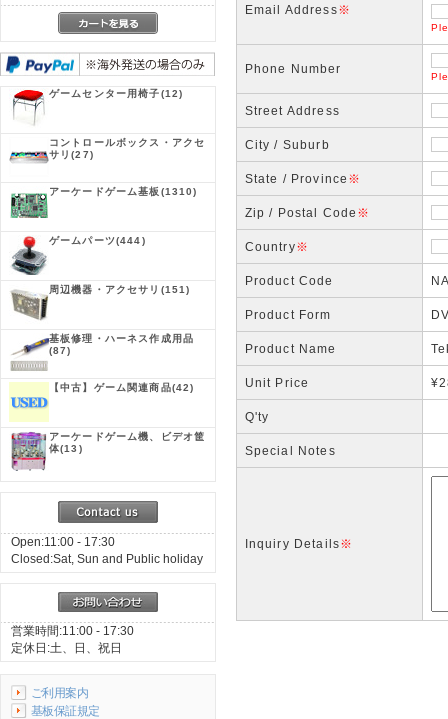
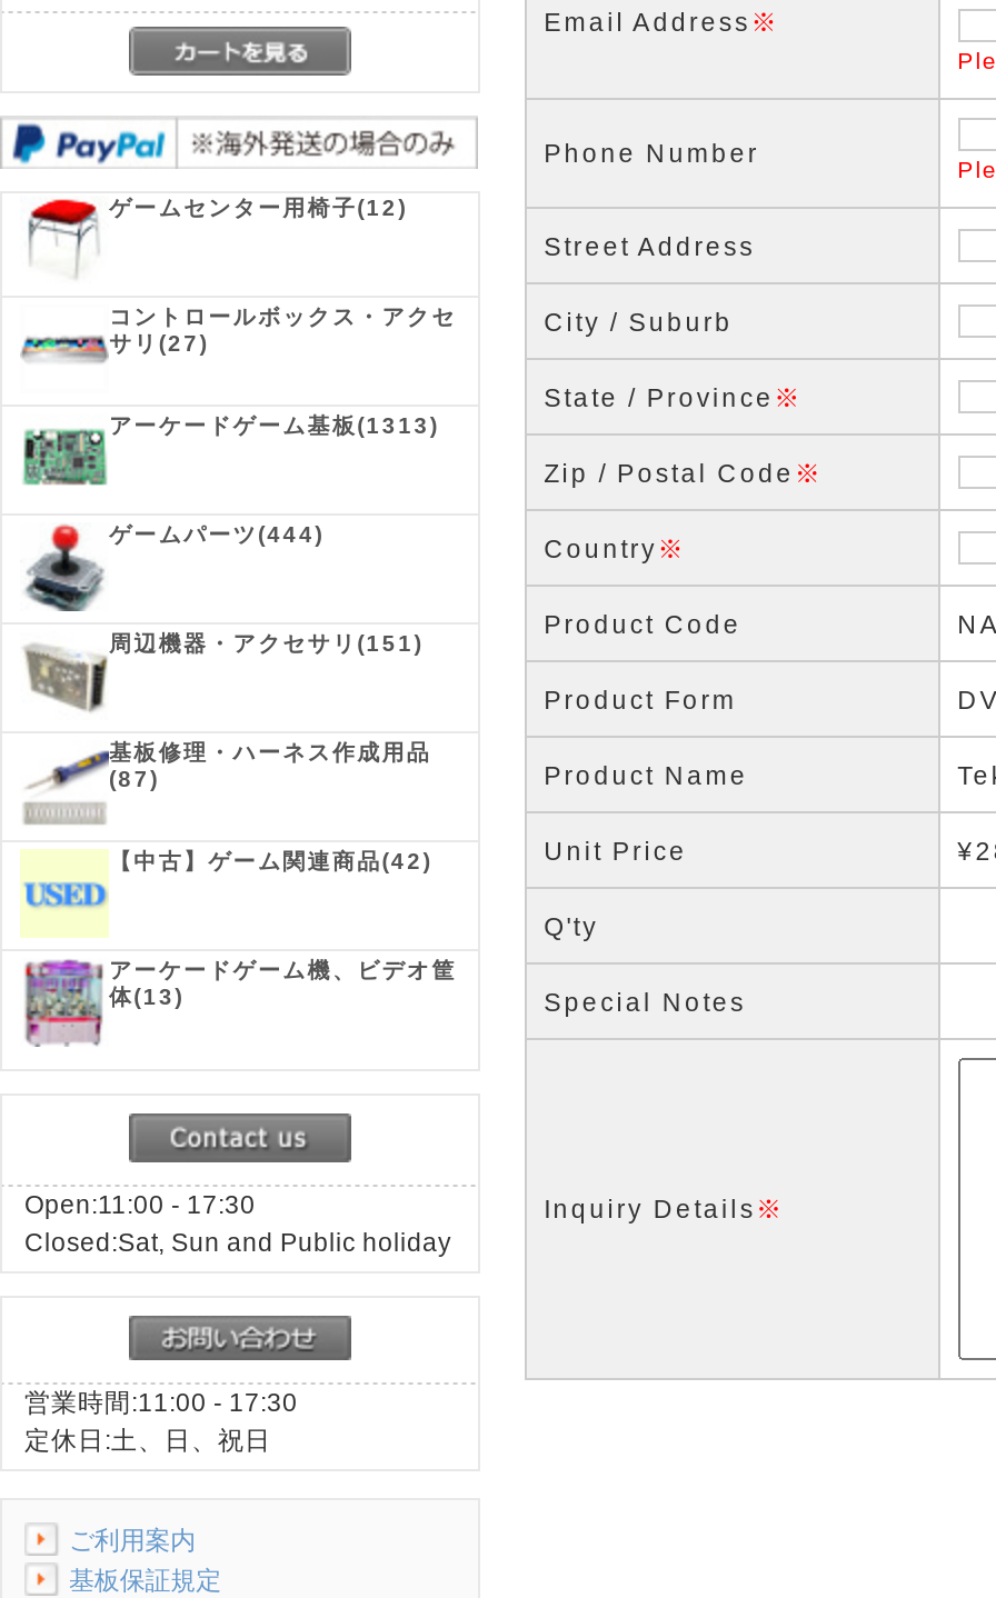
- アーケードゲーム基板(1310)
+ アーケードゲーム基板(1313)
